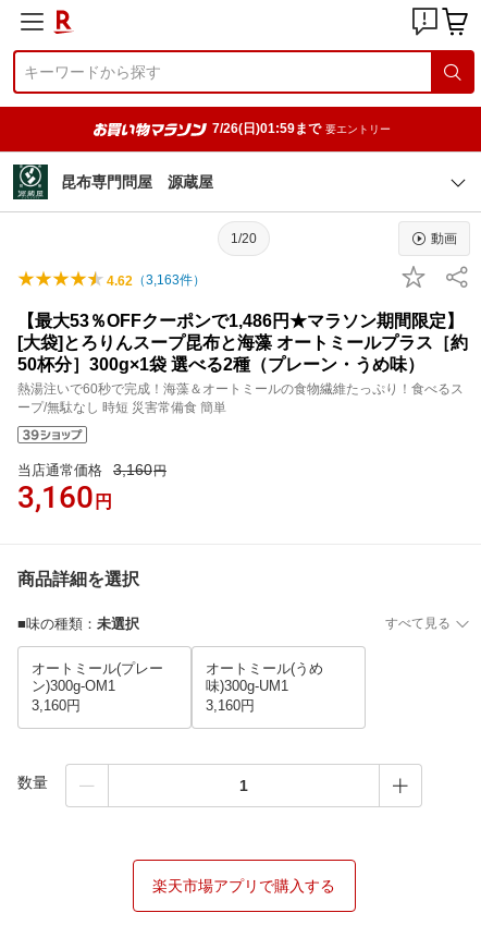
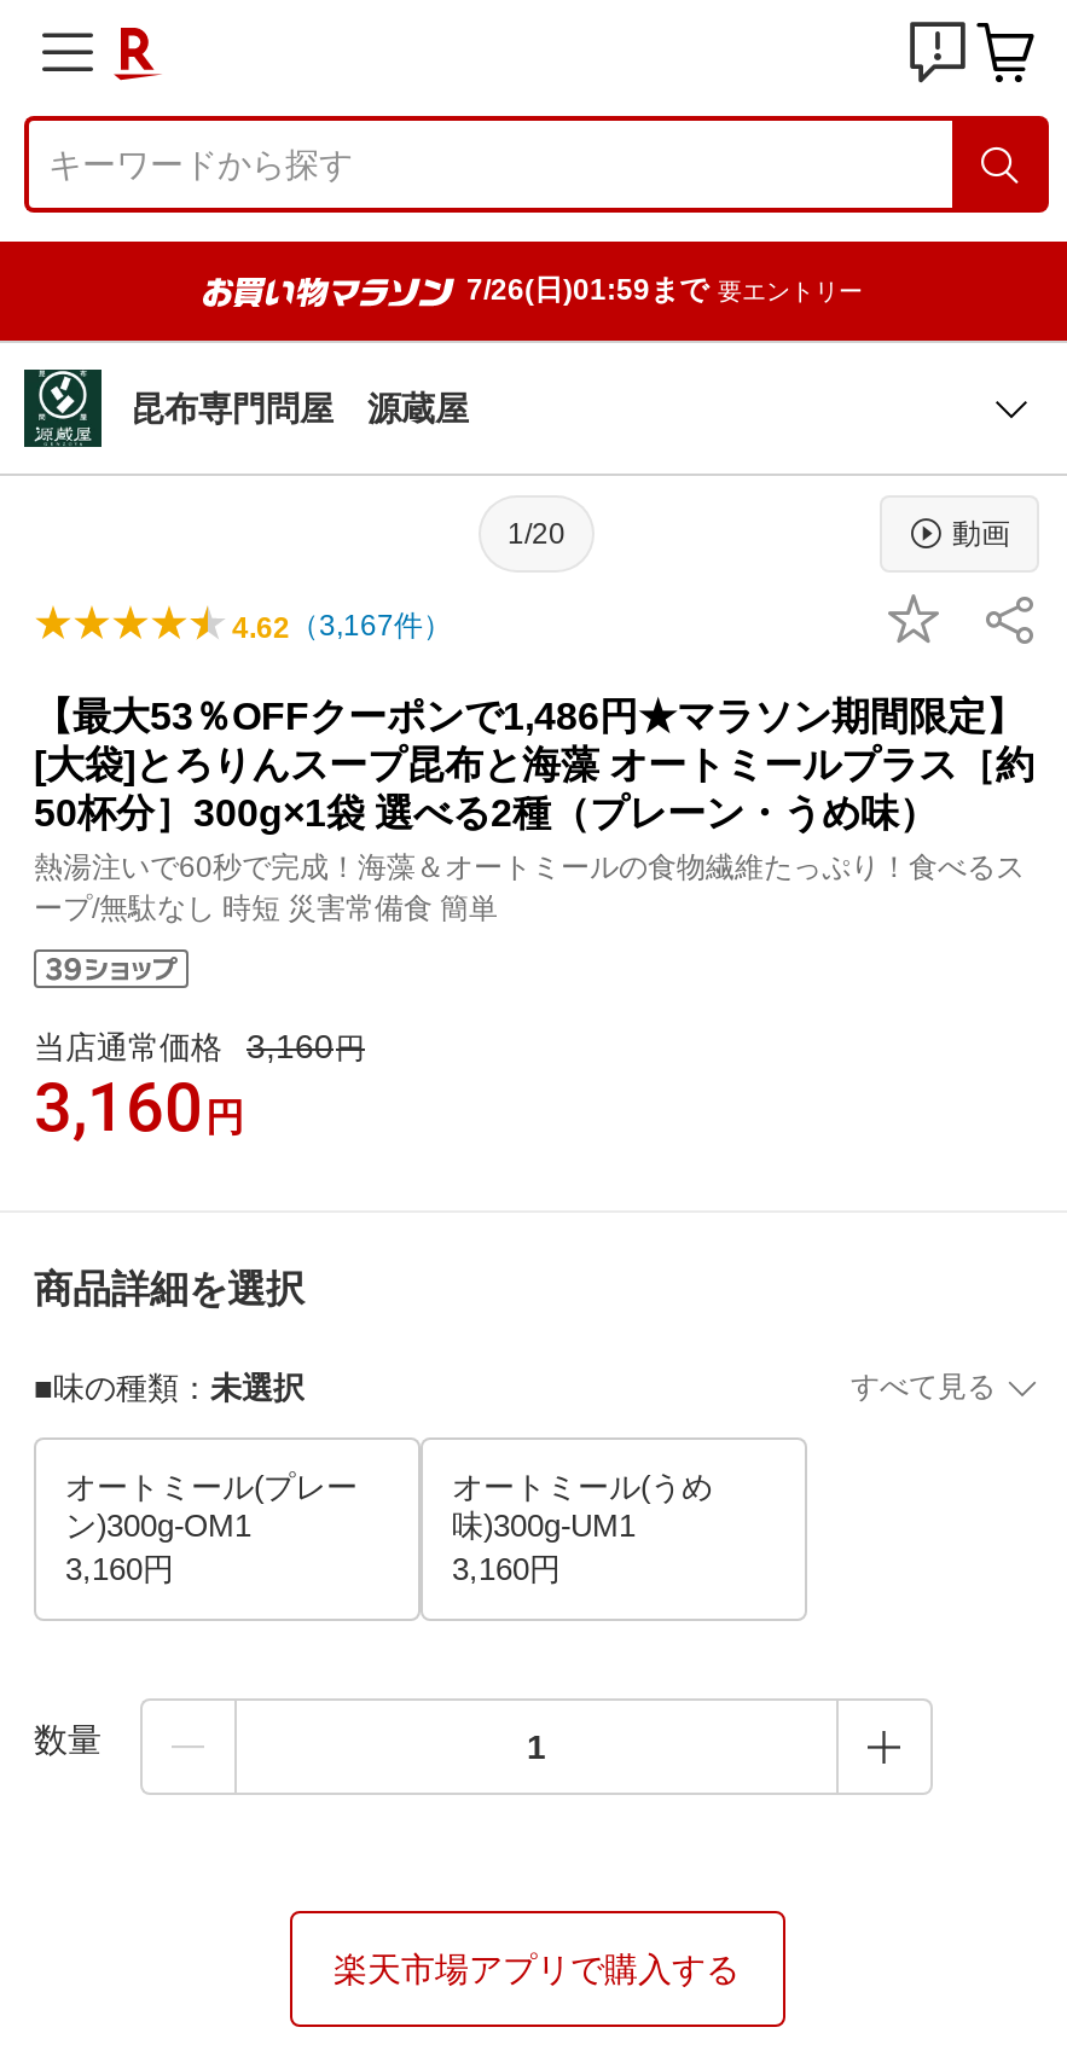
- 4.62（3,163件）
+ 4.62（3,167件）
